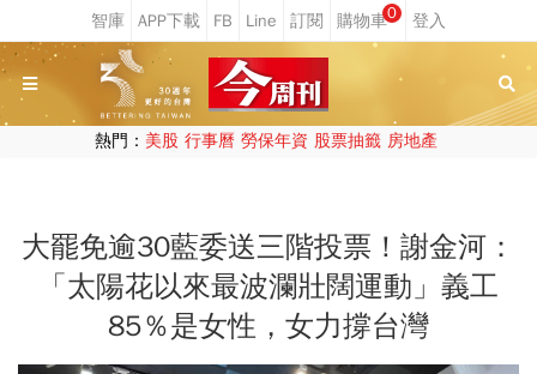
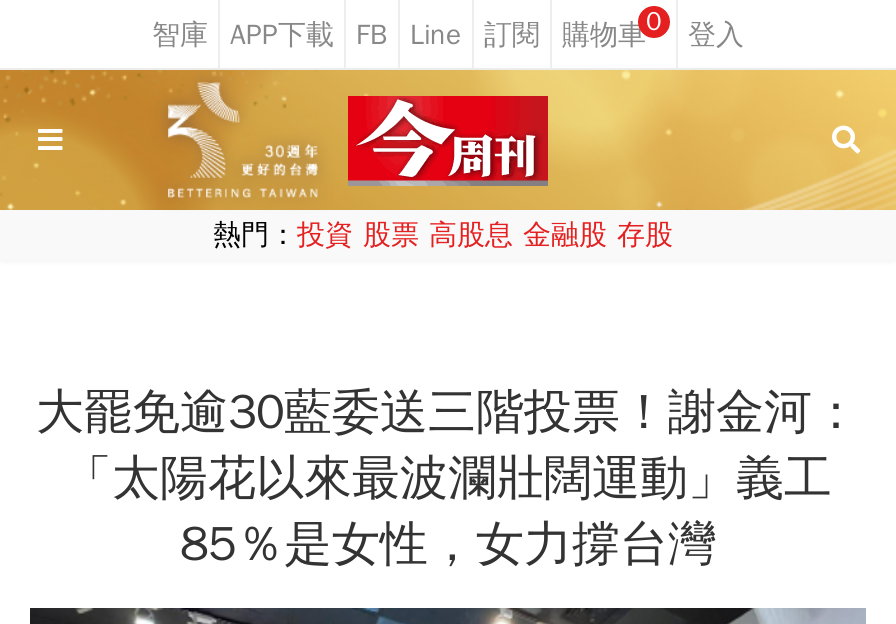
- 熱門：美股 行事曆 勞保年資 股票抽籤 房地產
+ 熱門：投資 股票 高股息 金融股 存股
